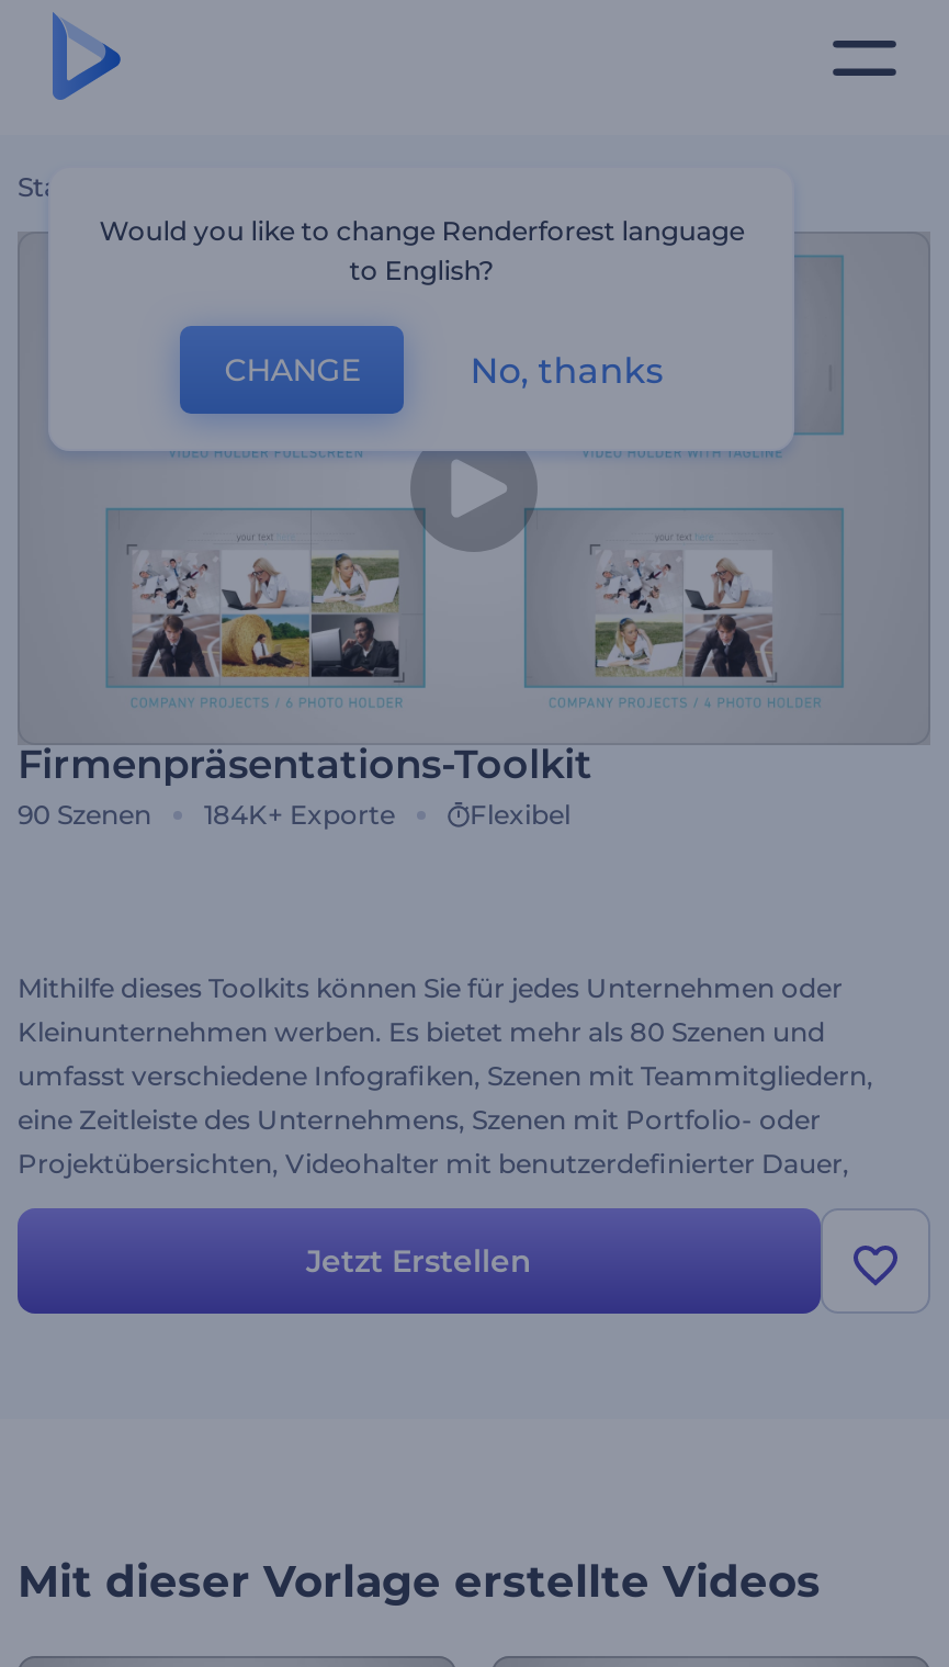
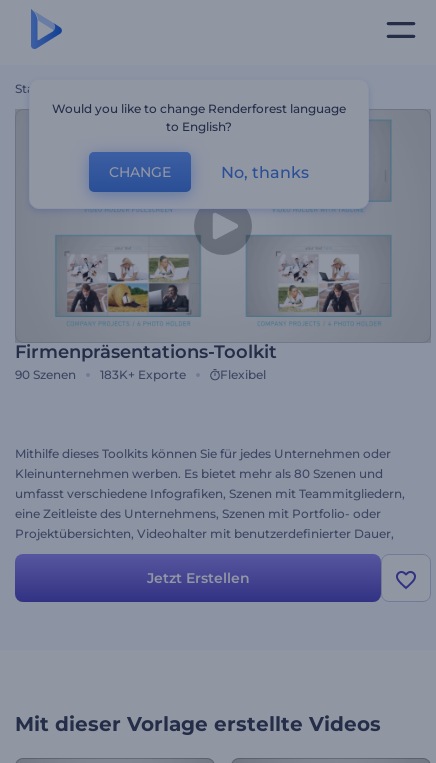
- 90 Szenen 184K+ Exporte
+ 90 Szenen 183K+ Exporte
